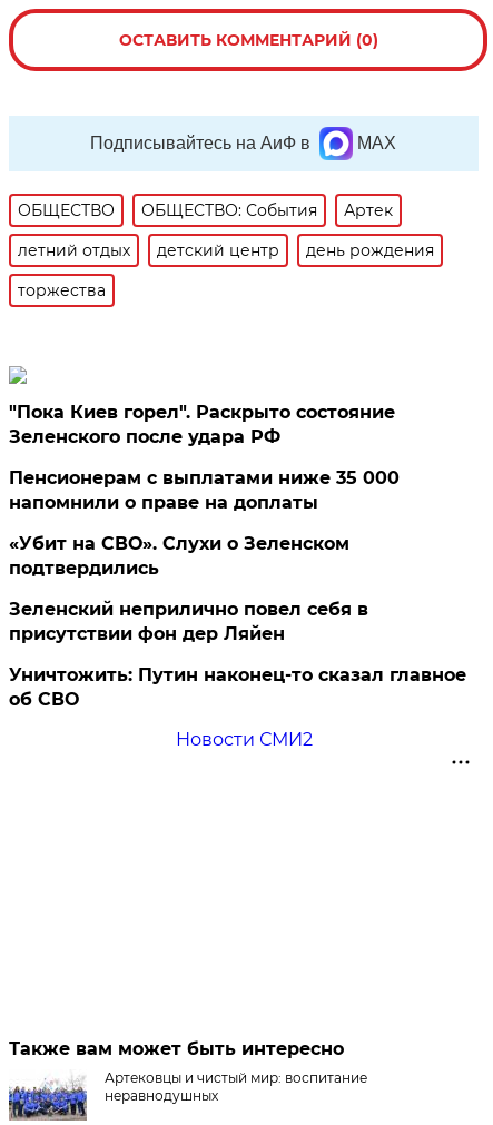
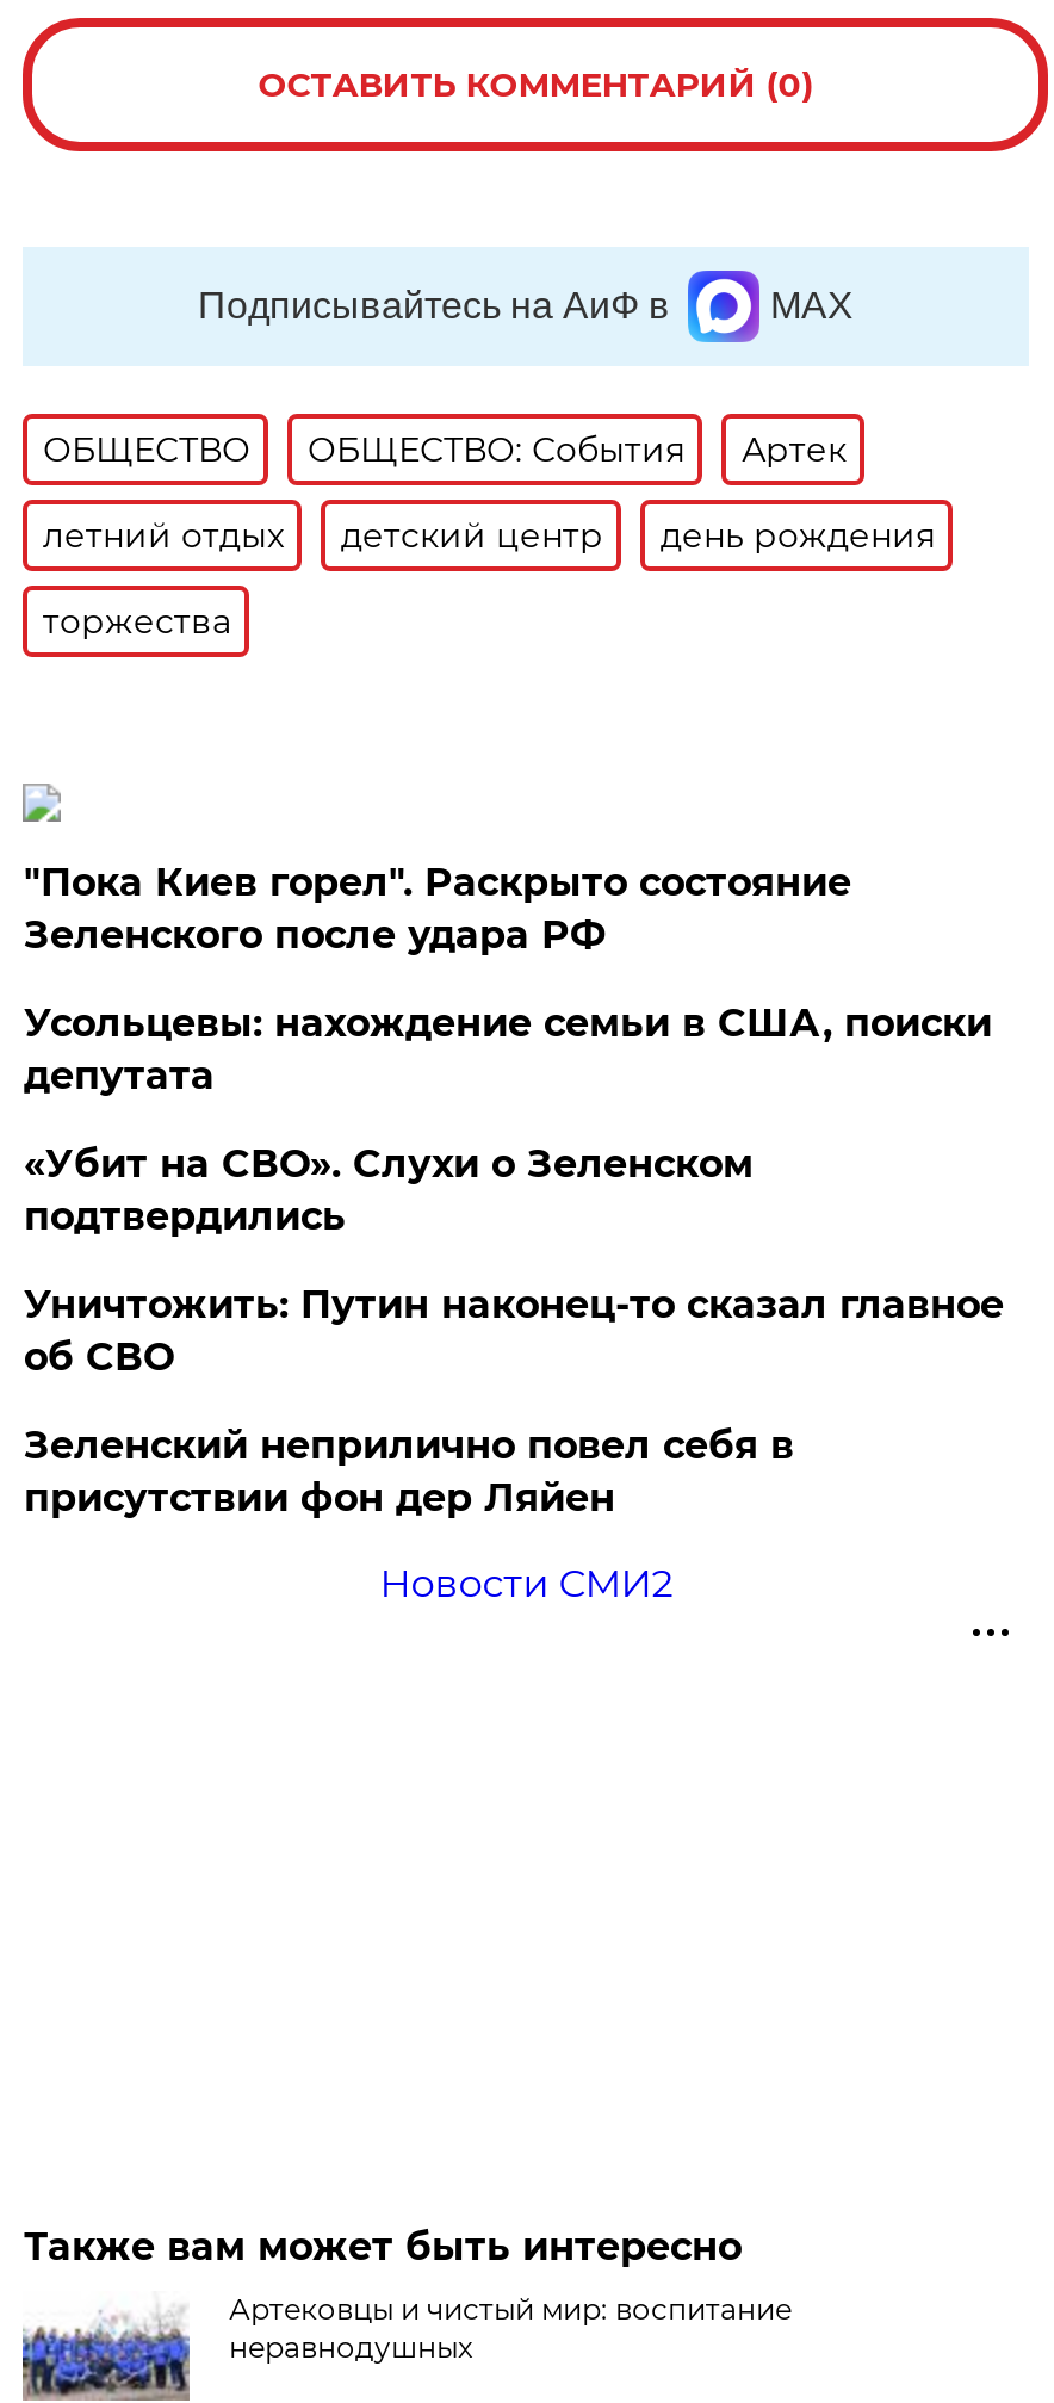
- Пенсионерам с выплатами ниже 35 000
- напомнили о праве на доплаты
+ Усольцевы: нахождение семьи в США, поиски
+ депутата

moved down: Зеленский неприлично повел cебя в | присутствии фон дер Ляйен

moved up: Уничтожить: Путин наконец-то сказал главное | об СВО
